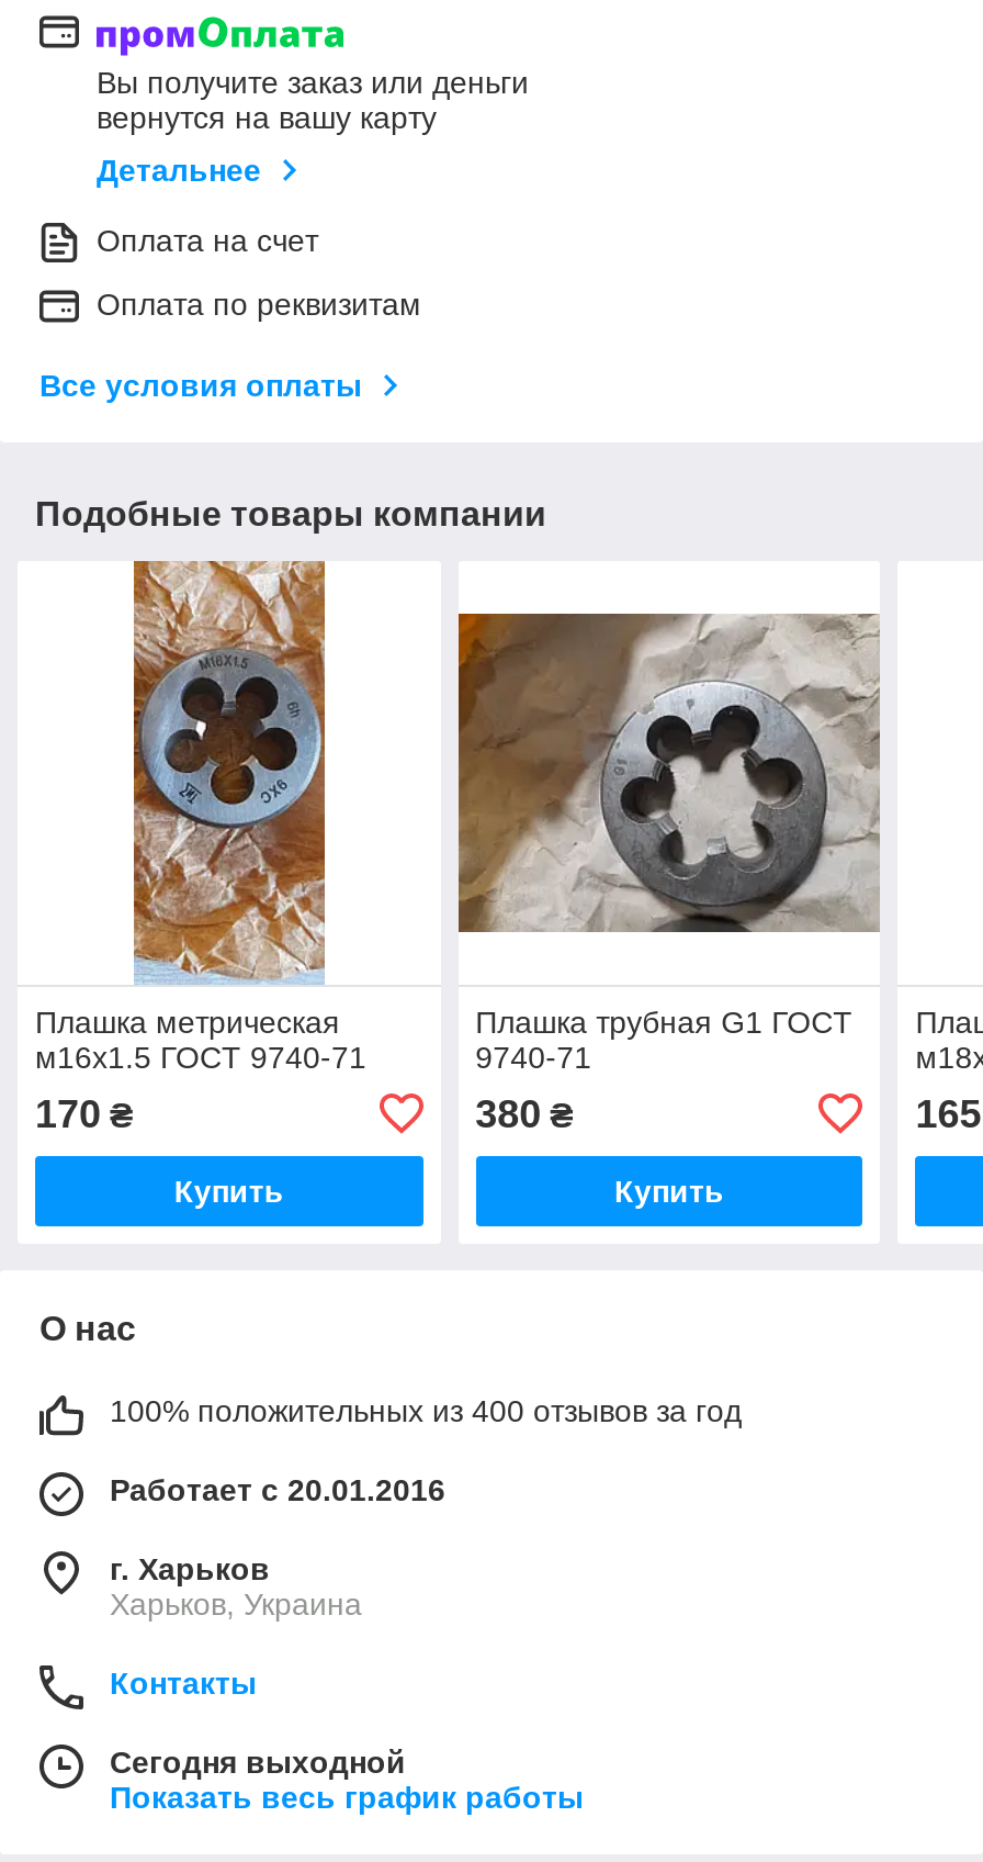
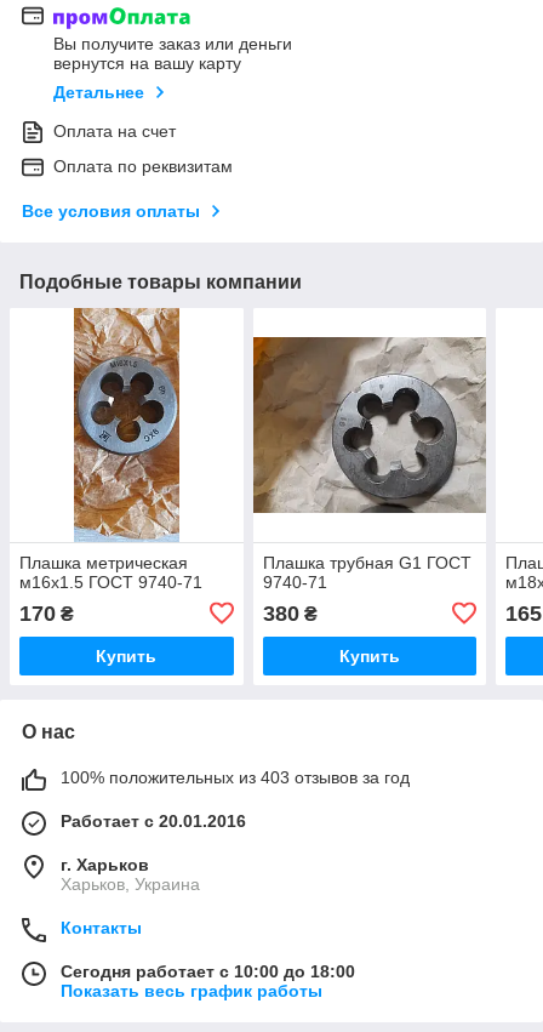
- 100% положительных из 400 отзывов за год
+ 100% положительных из 403 отзывов за год

- Сегодня выходной
+ Сегодня работает с 10:00 до 18:00
